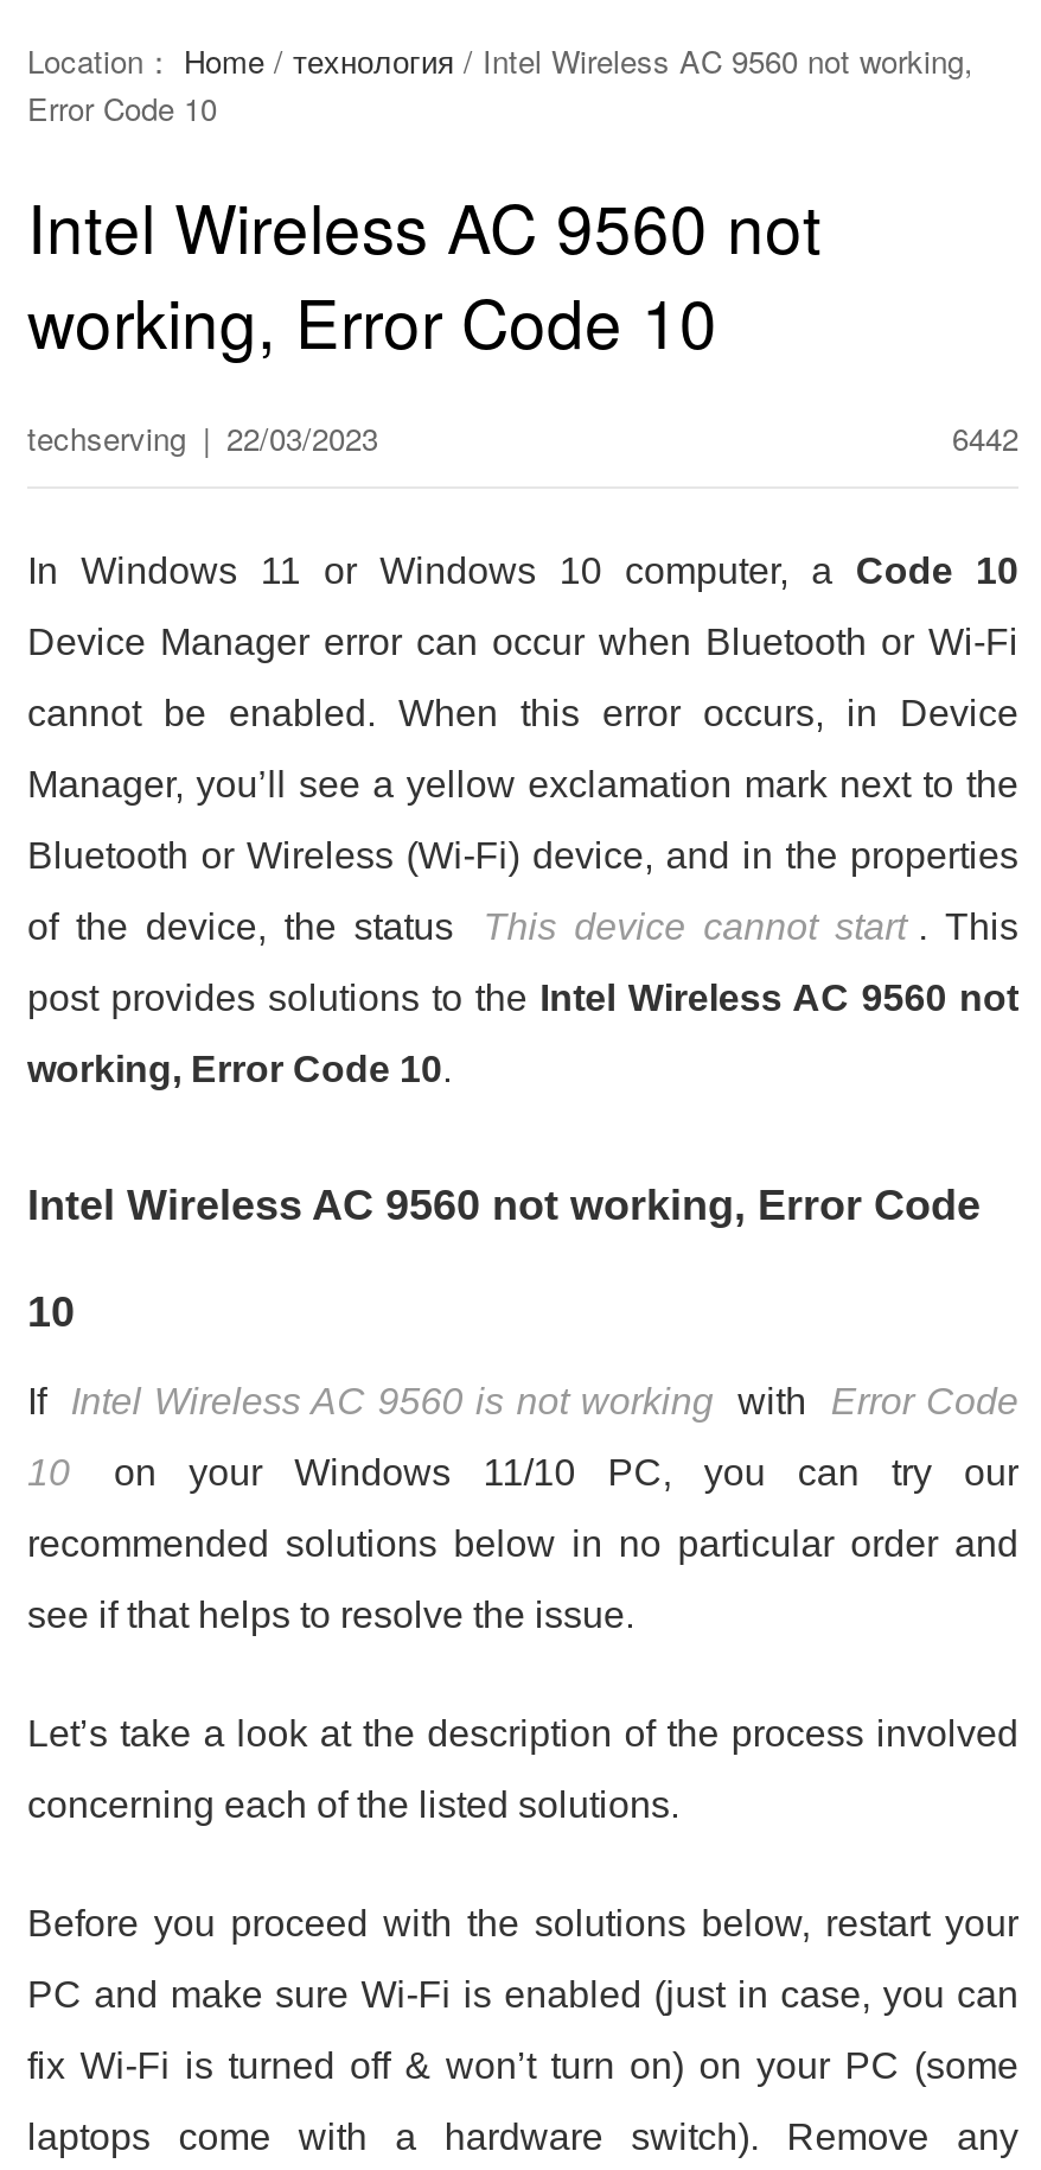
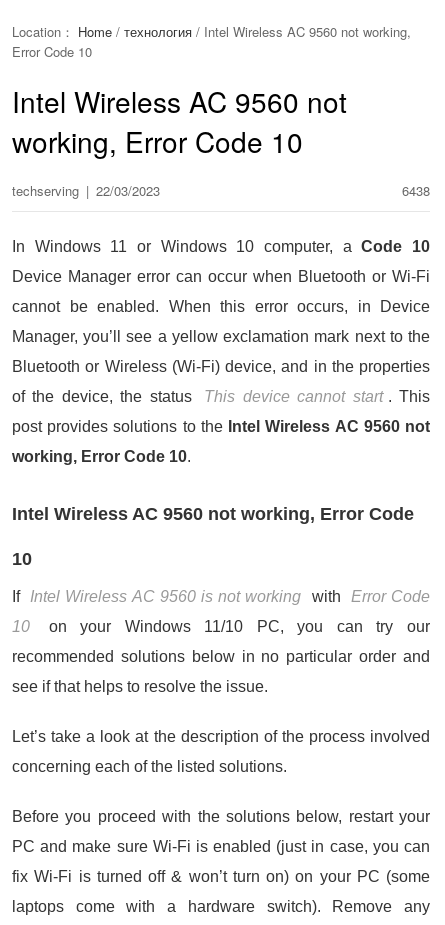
- 6442
+ 6438
